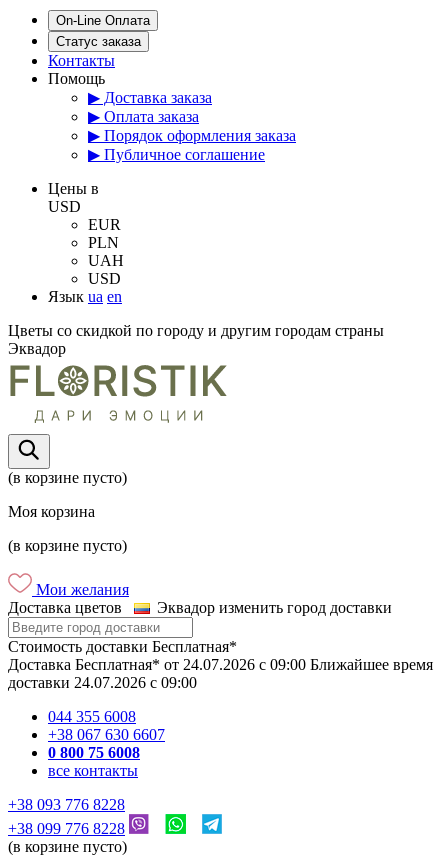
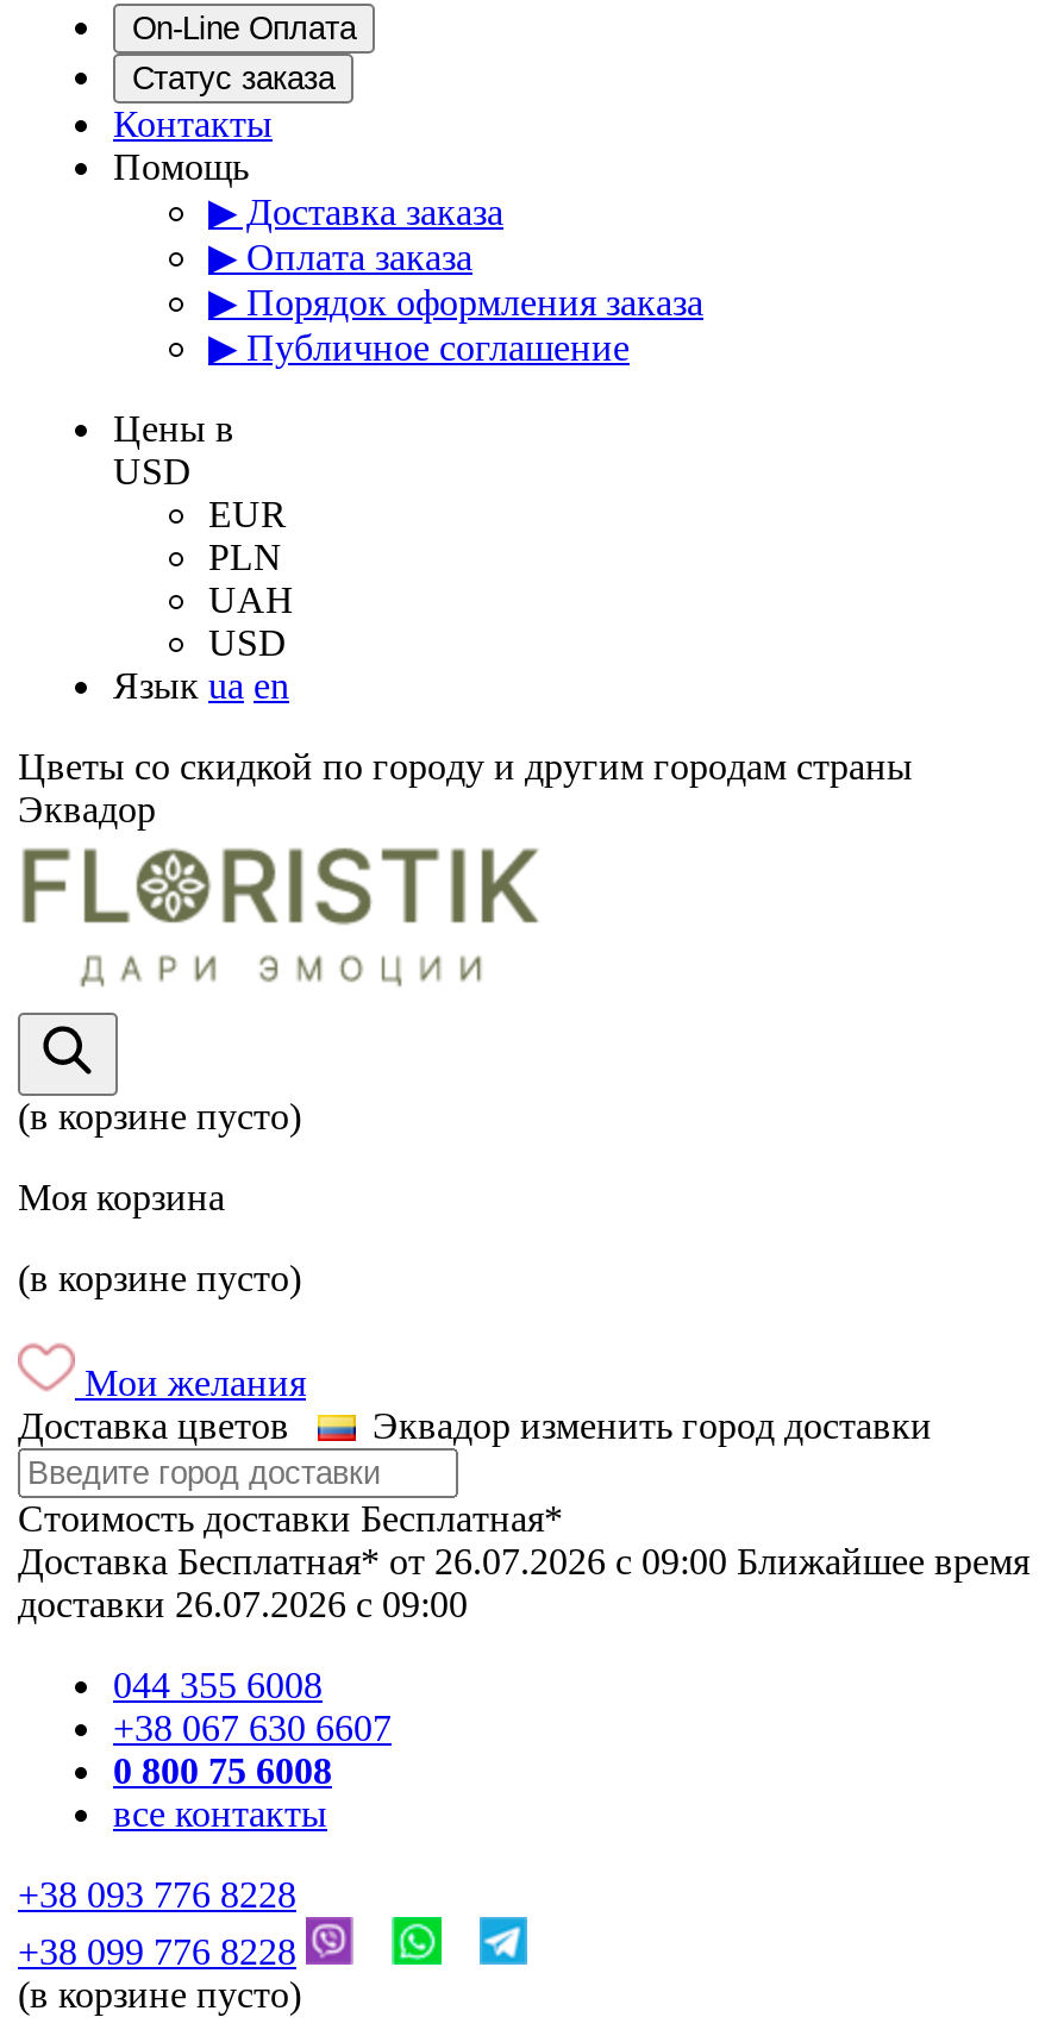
- Доставка Бесплатная* от 24.07.2026 c 09:00 Ближайшее время
+ Доставка Бесплатная* от 26.07.2026 c 09:00 Ближайшее время

- доставки 24.07.2026 c 09:00
+ доставки 26.07.2026 c 09:00
